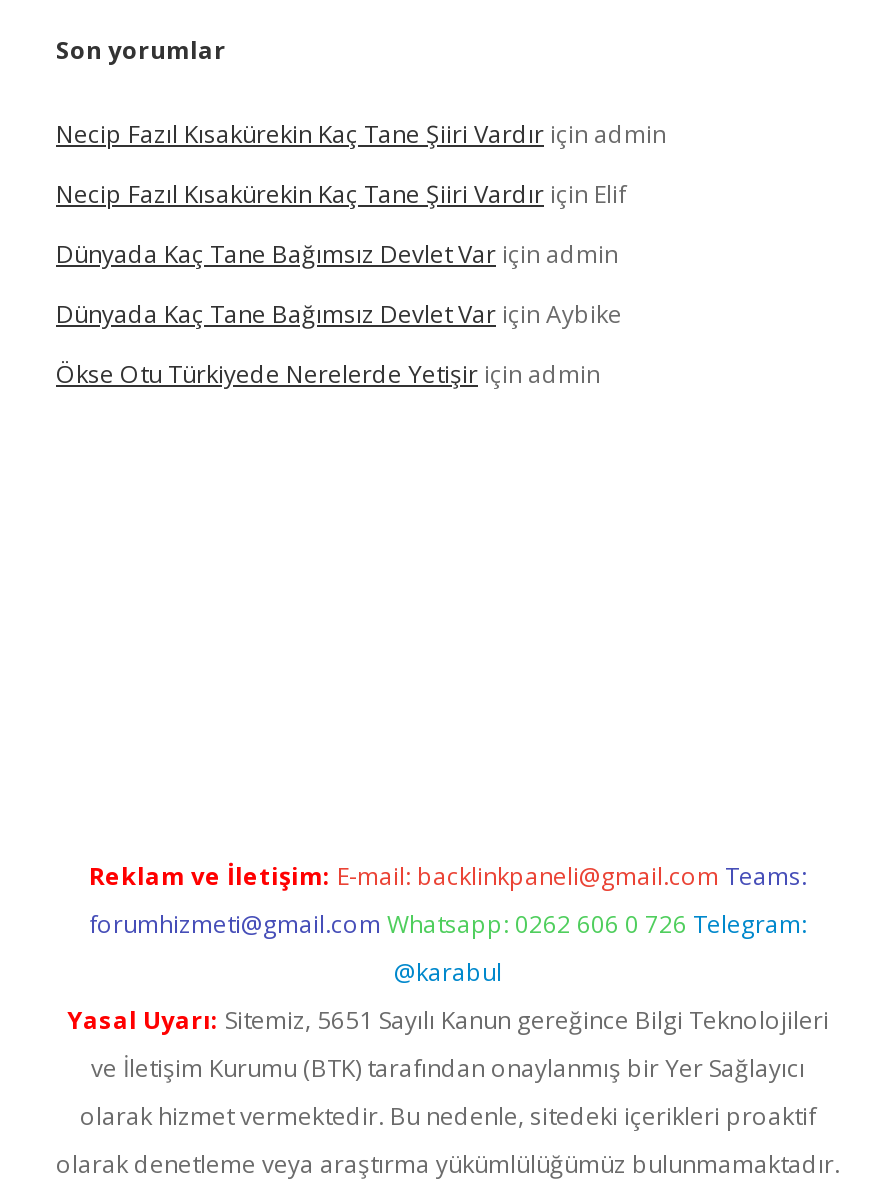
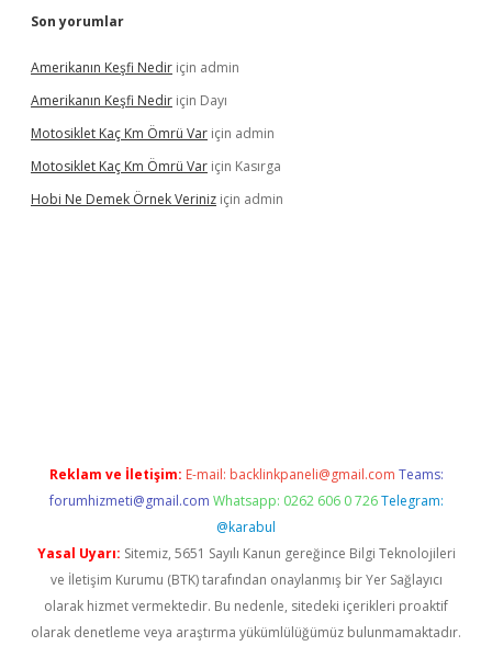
- Necip Fazıl Kısakürekin Kaç Tane Şiiri Vardır için admin
+ Amerikanın Keşfi Nedir için admin

- Necip Fazıl Kısakürekin Kaç Tane Şiiri Vardır için Elif
+ Amerikanın Keşfi Nedir için Dayı

- Dünyada Kaç Tane Bağımsız Devlet Var için admin
+ Motosiklet Kaç Km Ömrü Var için admin

- Dünyada Kaç Tane Bağımsız Devlet Var için Aybike
+ Motosiklet Kaç Km Ömrü Var için Kasırga

- Ökse Otu Türkiyede Nerelerde Yetişir için admin
+ Hobi Ne Demek Örnek Veriniz için admin
